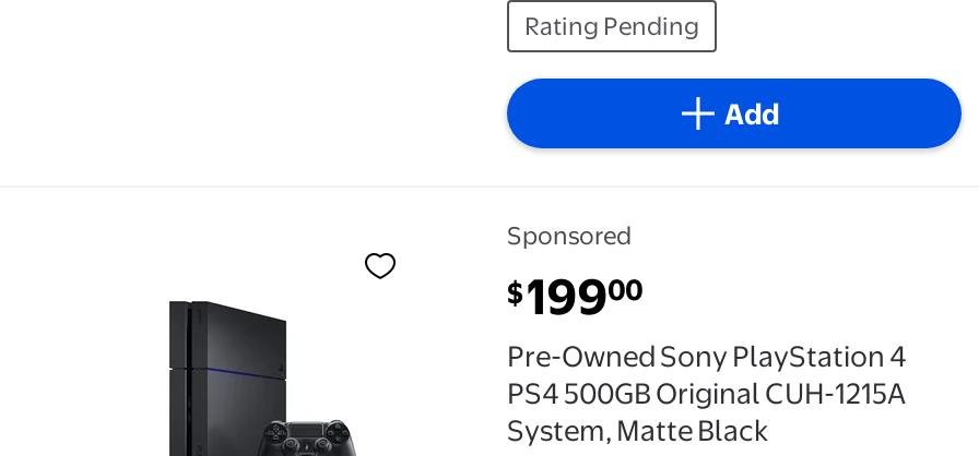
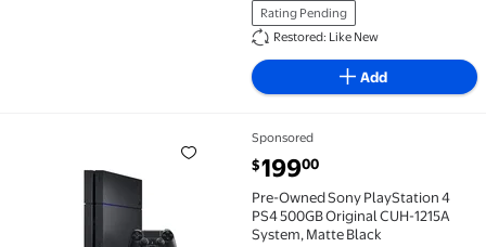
+ Restored: Like New
